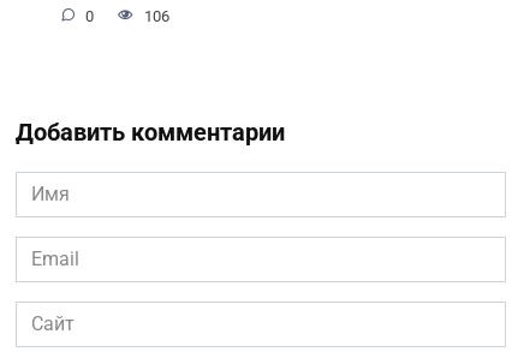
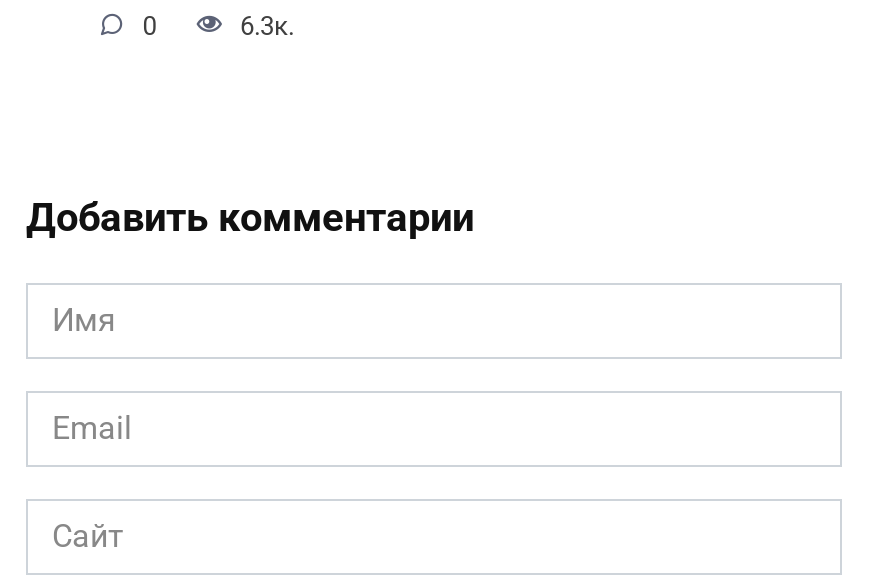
- 106
+ 6.3к.
